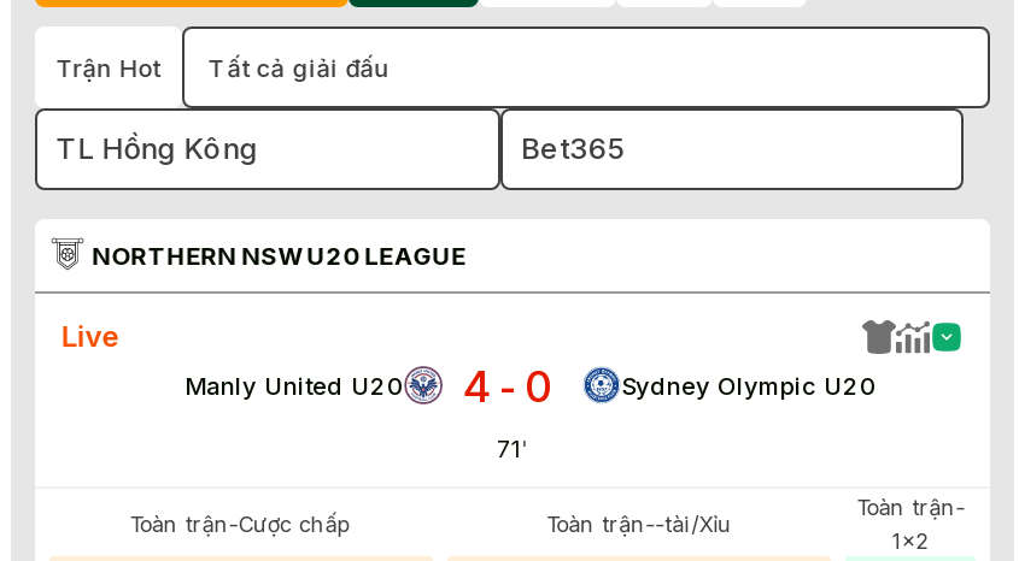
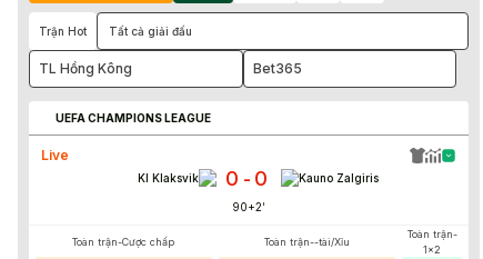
- NORTHERN NSW U20 LEAGUE
+ UEFA CHAMPIONS LEAGUE

- Manly United U20
- 4 - 0
- Sydney Olympic U20
+ KI Klaksvik
+ 0 - 0
+ Kauno Zalgiris

- 71'
+ 90+2'
